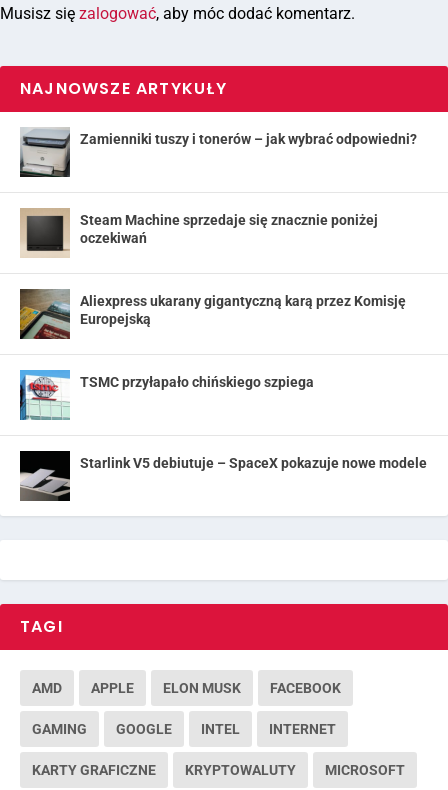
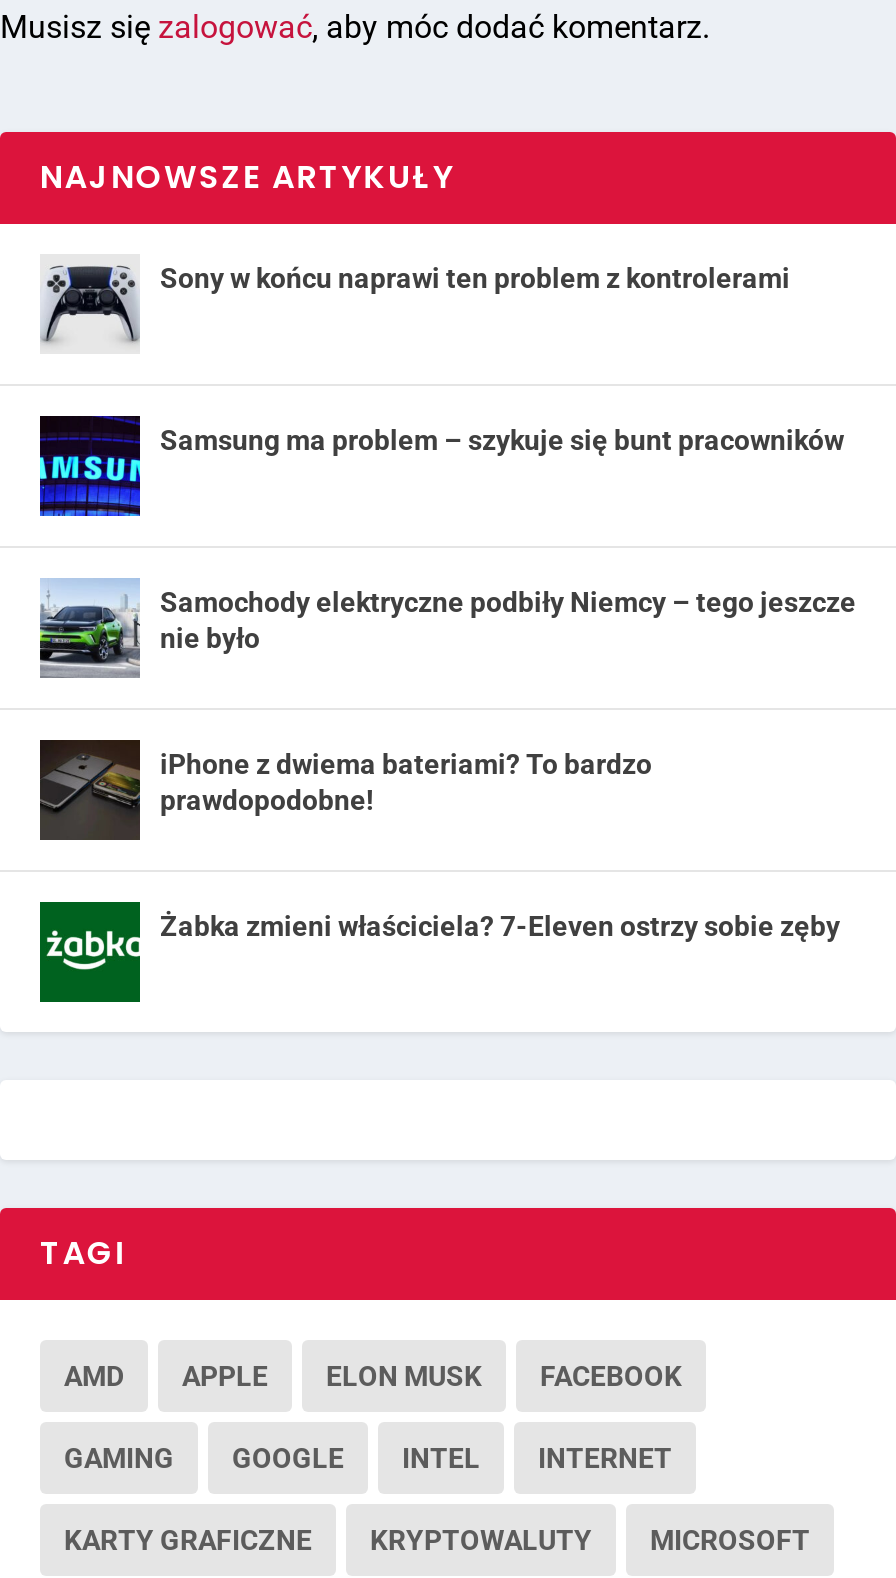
- [image]
- Zamienniki tuszy i tonerów – jak wybrać odpowiedni?
+ [image]
+ Sony w końcu naprawi ten problem z kontrolerami

- [image]
- Steam Machine sprzedaje się znacznie poniżej
- oczekiwań
+ [image]
+ Samsung ma problem – szykuje się bunt pracowników

- [image]
- Aliexpress ukarany gigantyczną karą przez Komisję
- Europejską
+ [image]
+ Samochody elektryczne podbiły Niemcy – tego jeszcze
+ nie było

- [image]
- TSMC przyłapało chińskiego szpiega
+ [image]
+ iPhone z dwiema bateriami? To bardzo
+ prawdopodobne!

- [image]
- Starlink V5 debiutuje – SpaceX pokazuje nowe modele
+ [image]
+ Żabka zmieni właściciela? 7-Eleven ostrzy sobie zęby
